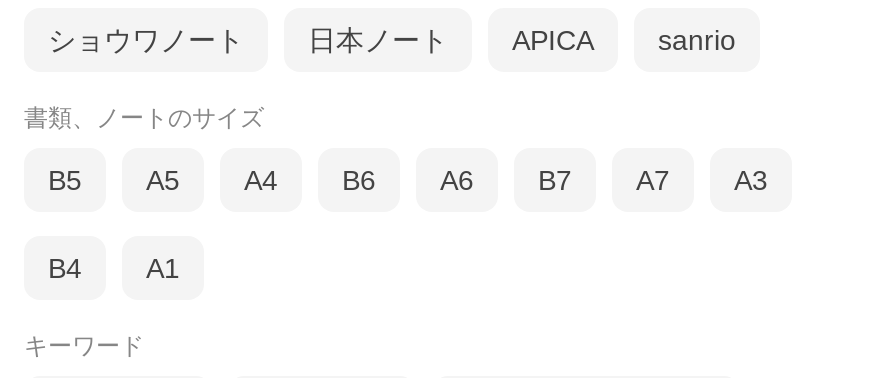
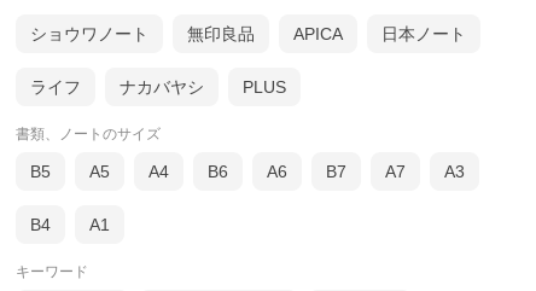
- 日本ノート
+ 無印良品

- sanrio
+ 日本ノート
+ ライフ
+ ナカバヤシ
+ PLUS
